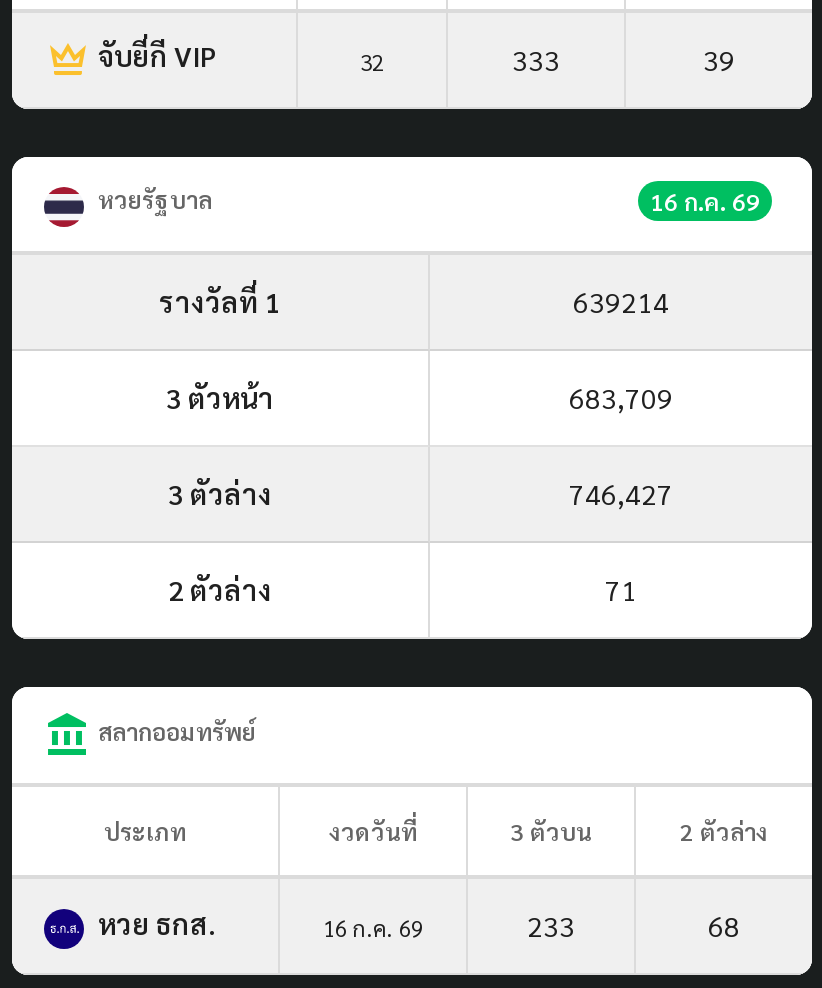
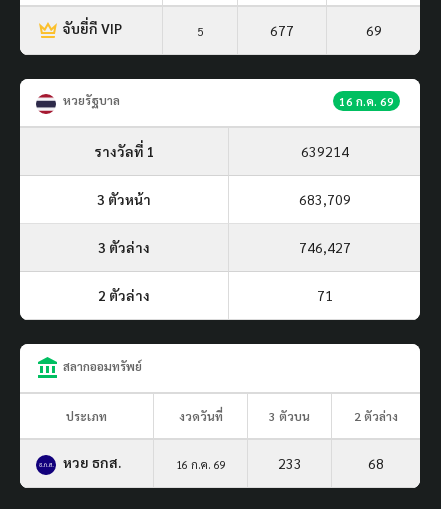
- 32
+ 5

- 333
+ 677

- 39
+ 69
